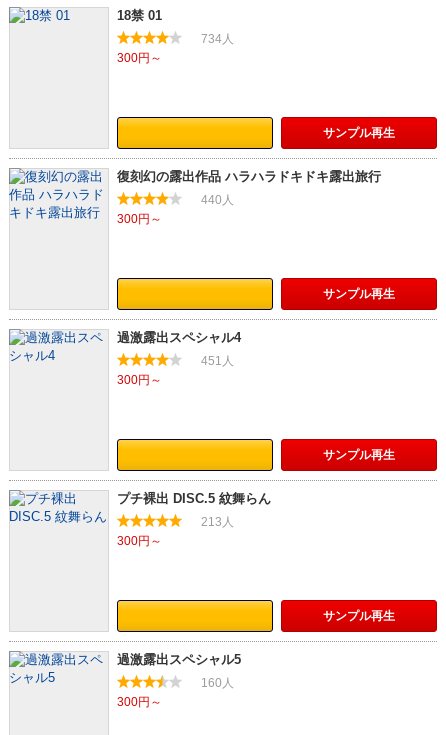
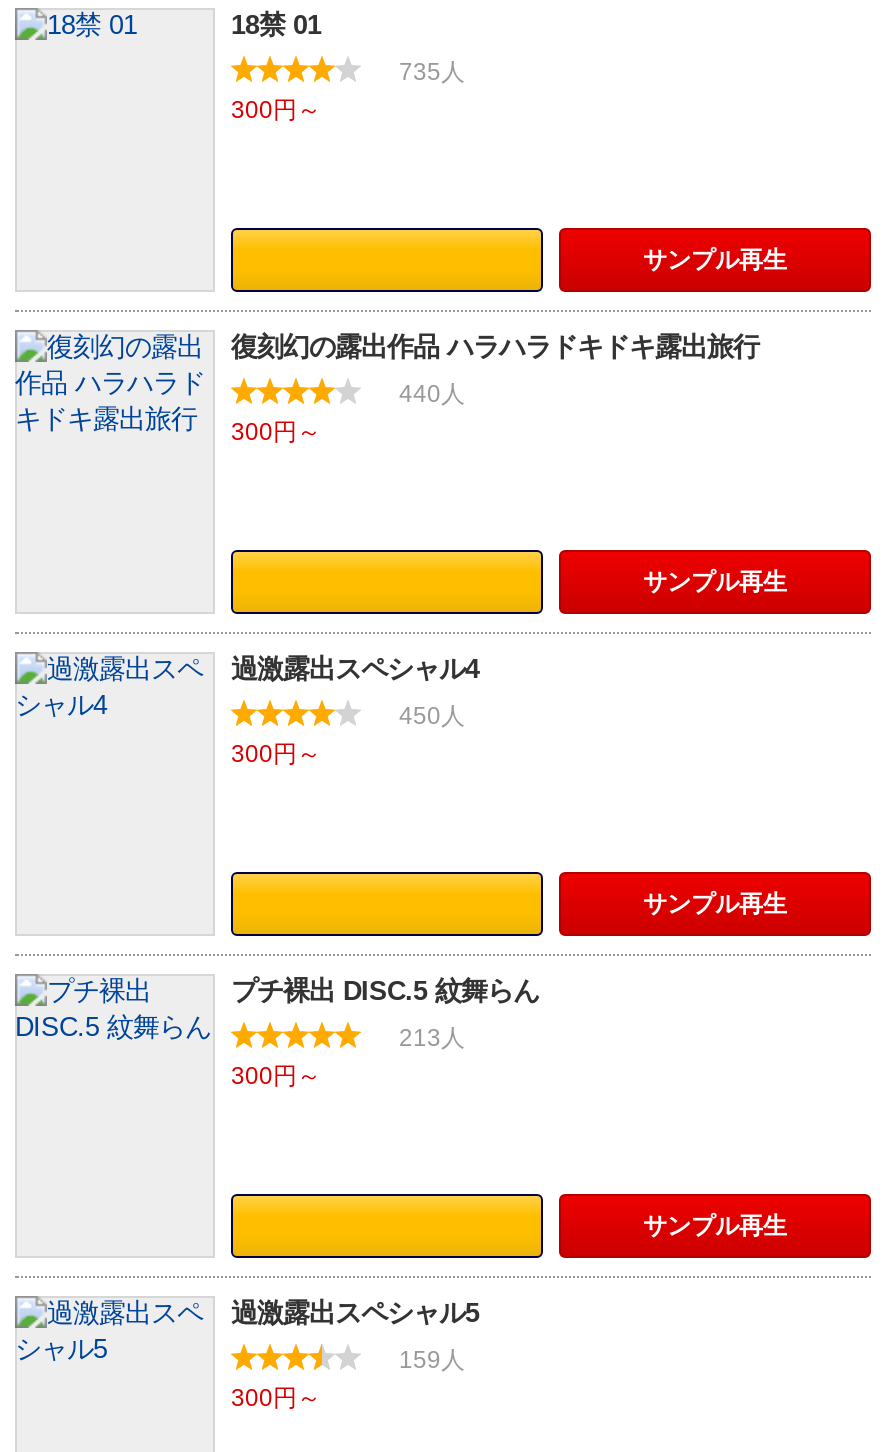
- 734人
+ 735人

- 451人
+ 450人

- 160人
+ 159人
